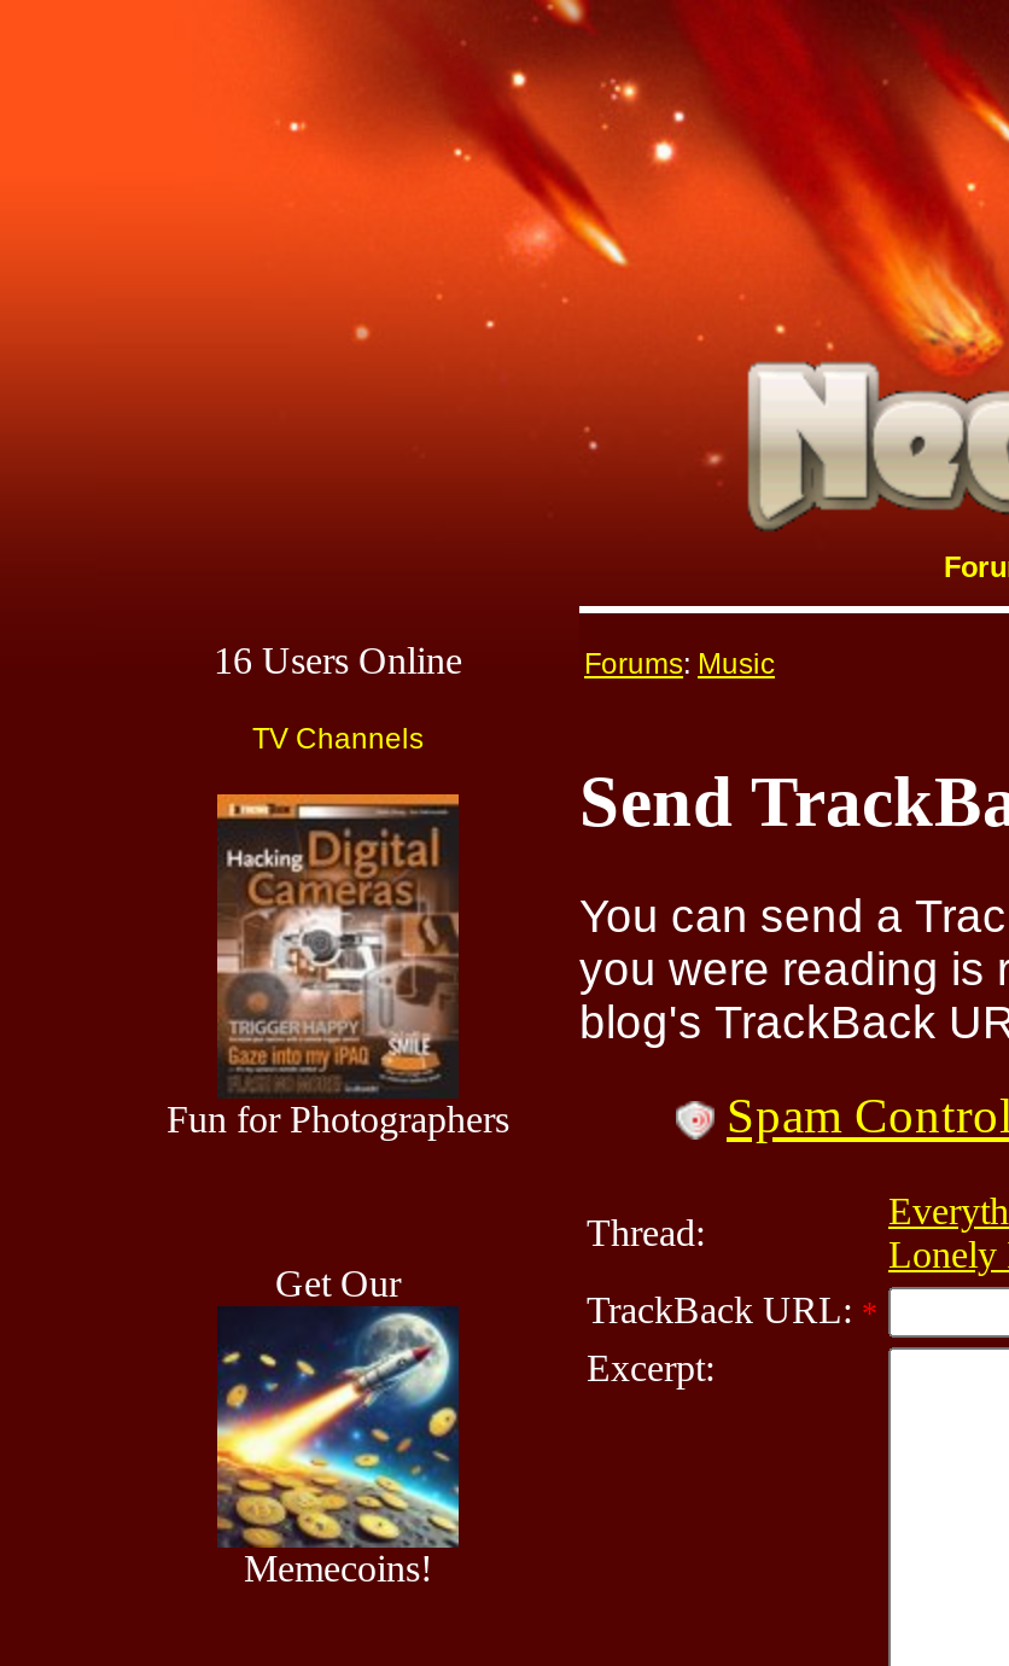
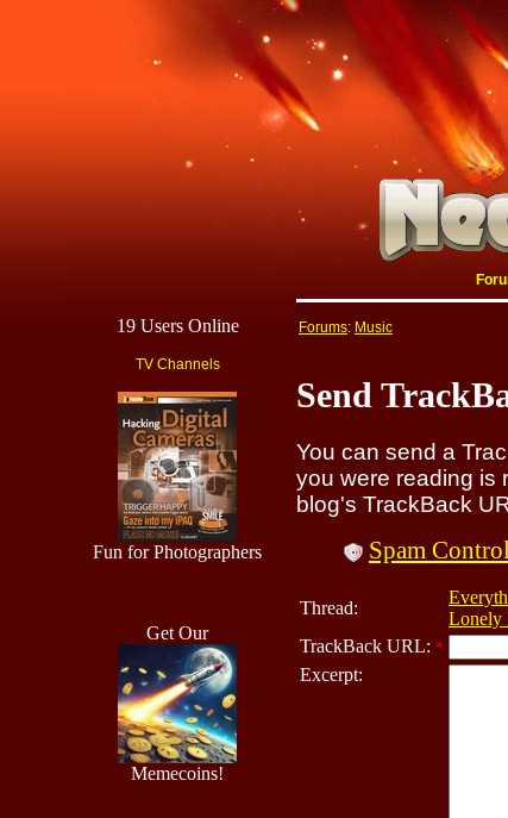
- 16 Users Online
+ 19 Users Online
